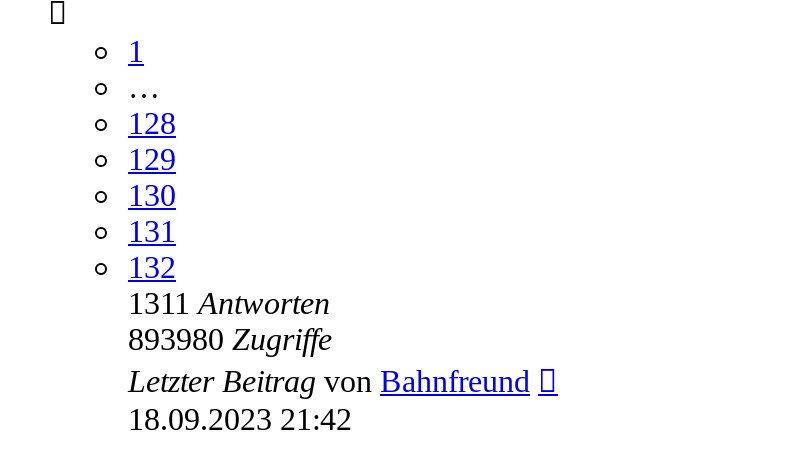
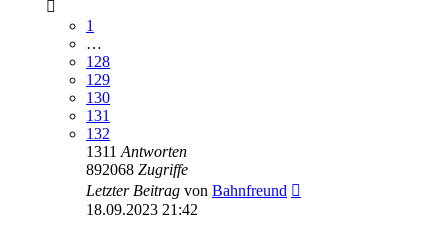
- 893980 Zugriffe
+ 892068 Zugriffe
